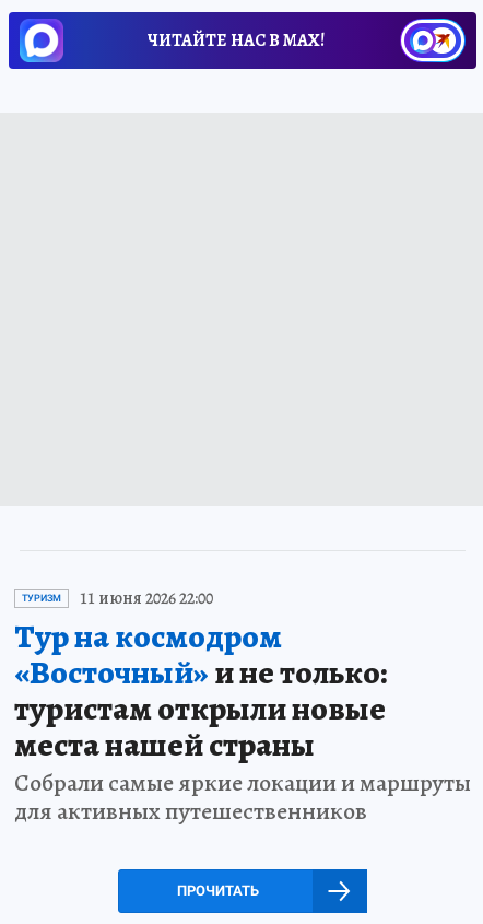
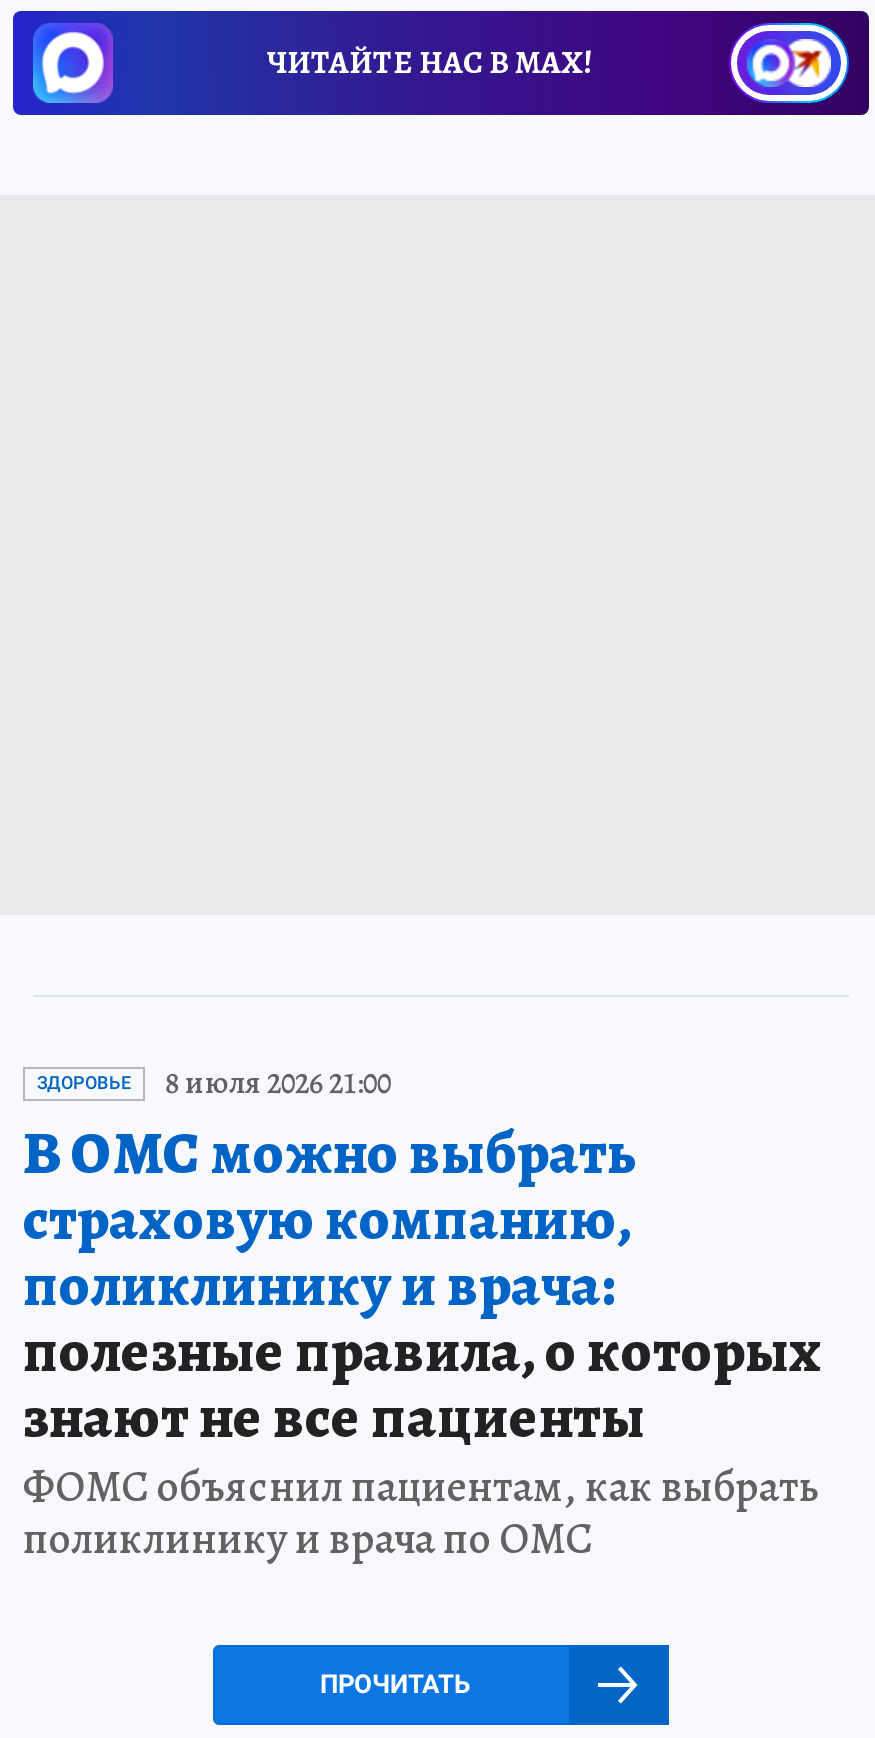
- ТУРИЗМ
- 11 июня 2026 22:00
- Тур на космодром
- «Восточный»и не только:
- туристам открыли новые
- места нашей страны
- Собрали самые яркие локации и маршруты
- для активных путешественников
+ ЗДОРОВЬЕ
+ 8 июля 2026 21:00
+ В ОМС можно выбрать
+ страховую компанию,
+ поликлинику и врача:
+ полезные правила, о которых
+ знают не все пациенты
+ ФОМС объяснил пациентам, как выбрать
+ поликлинику и врача по ОМС
